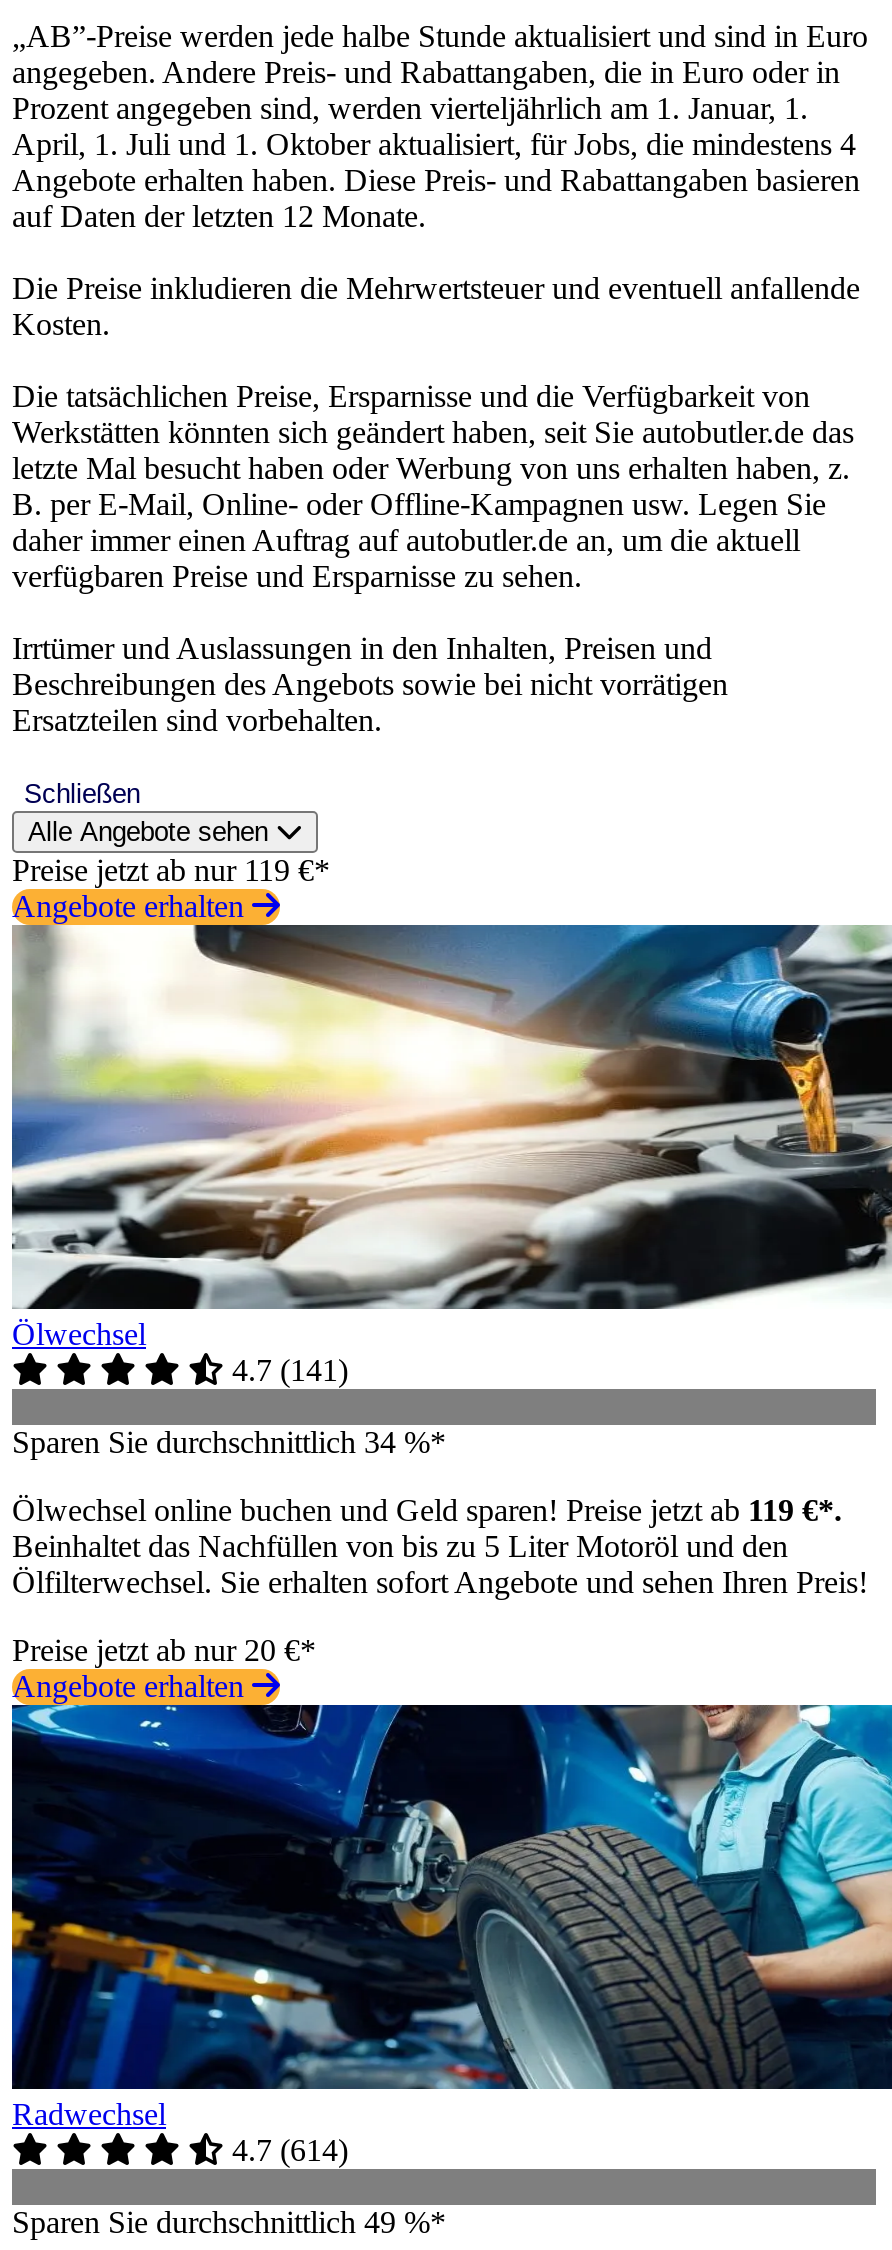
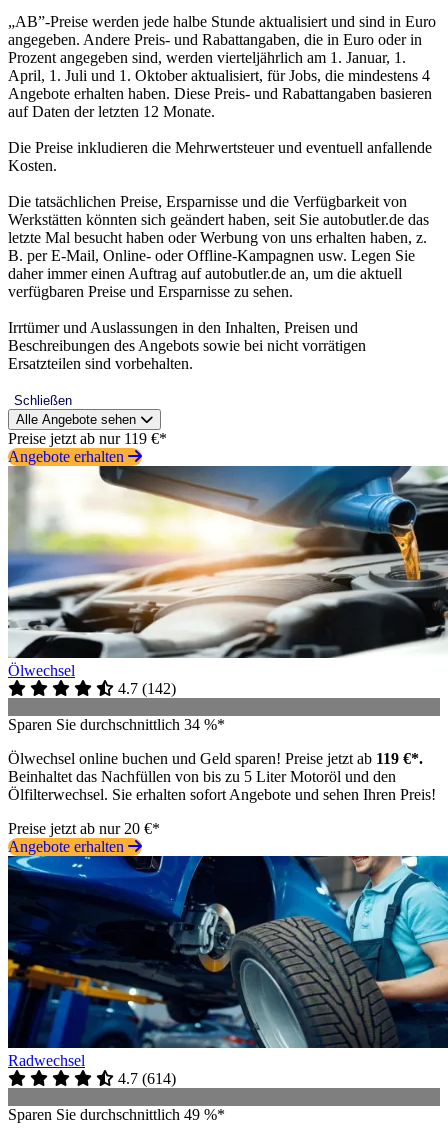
- 4.7 (141)
+ 4.7 (142)
